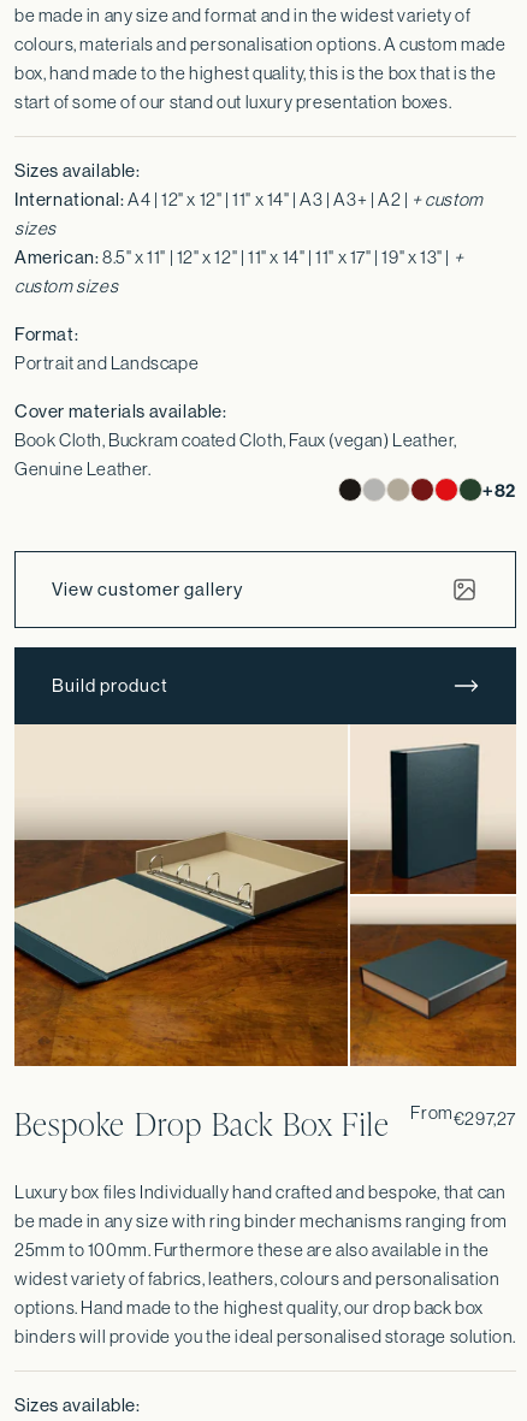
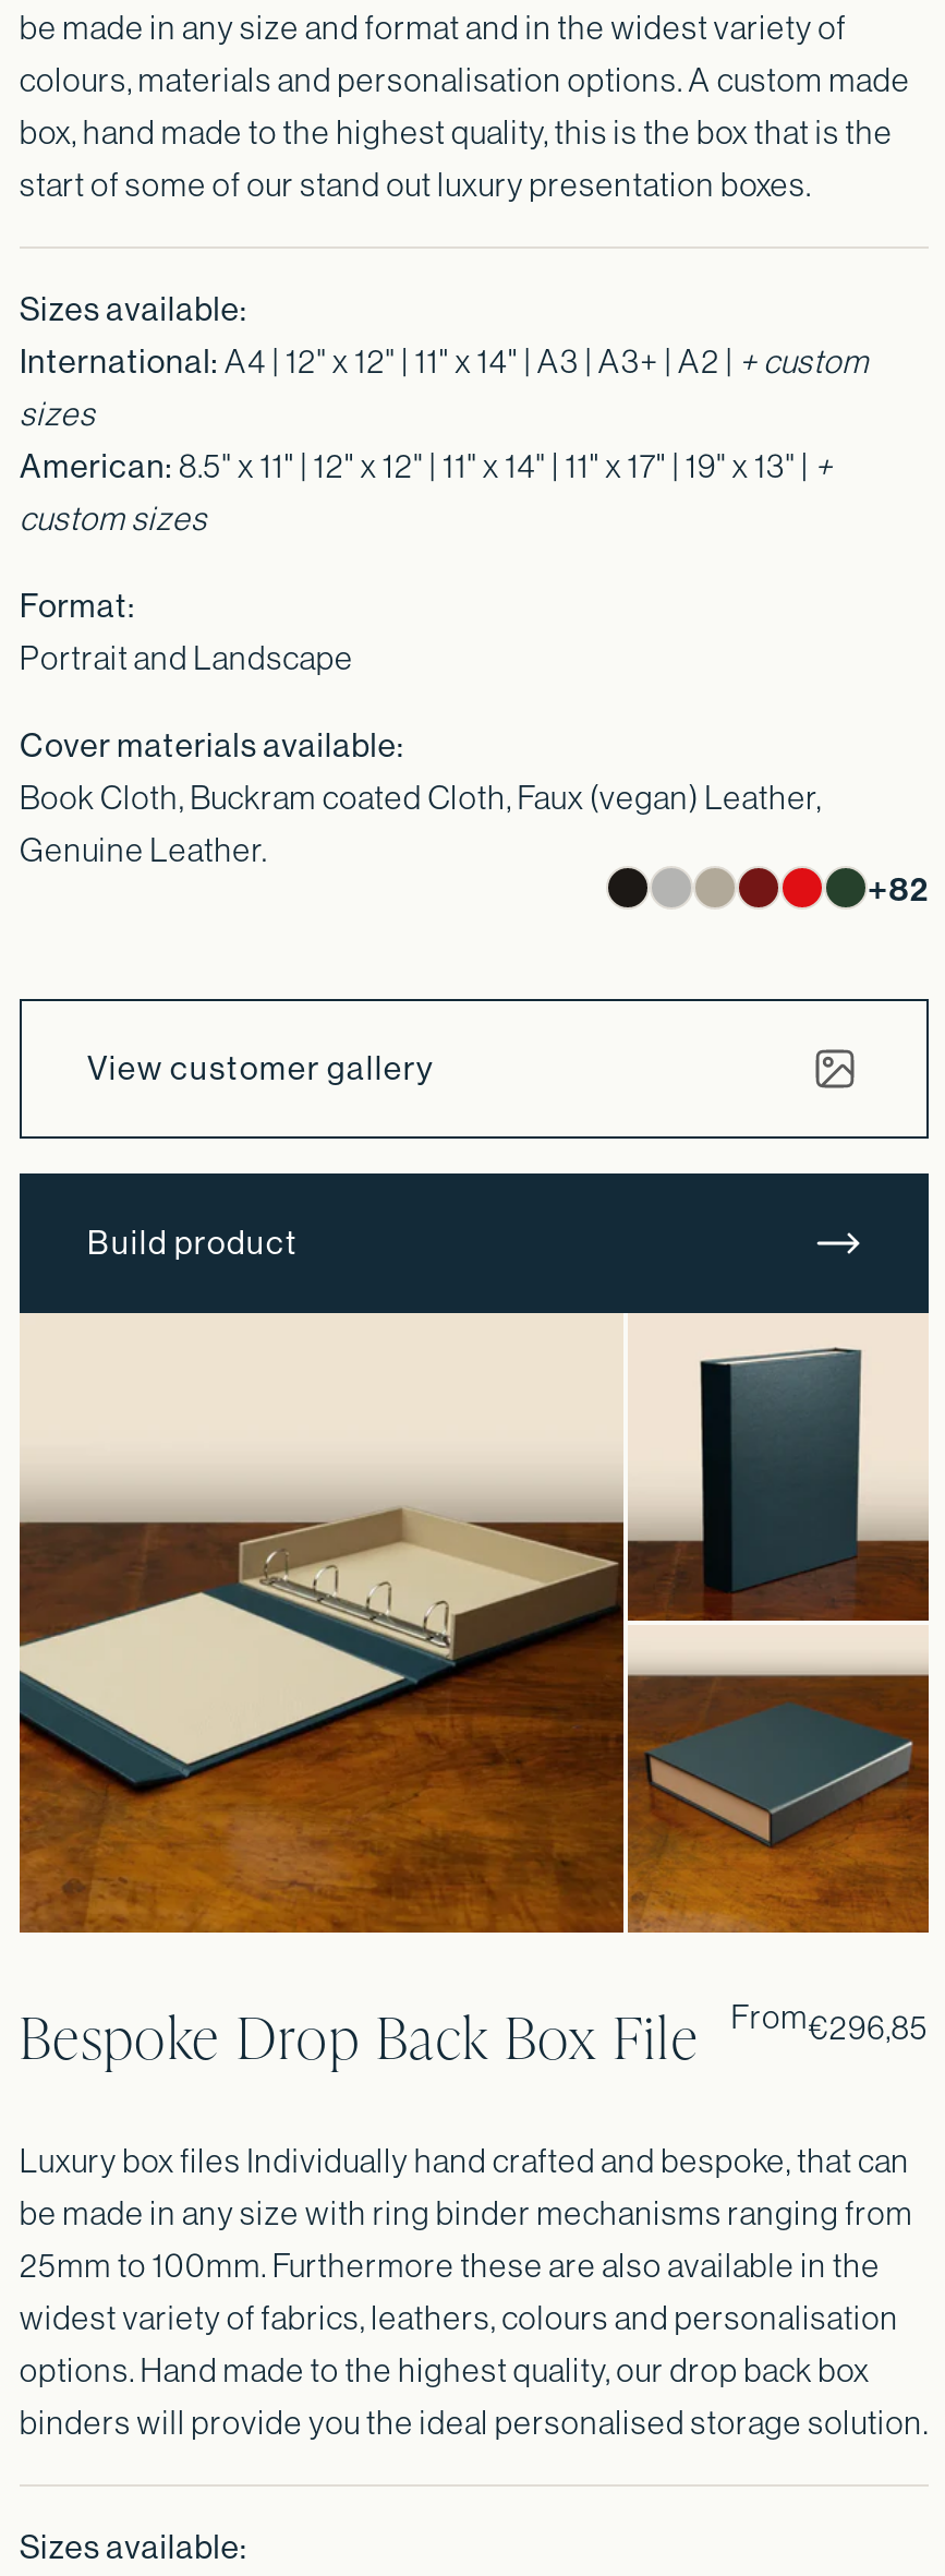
- Bespoke Drop Back Box File From€297,27
+ Bespoke Drop Back Box File From€296,85
